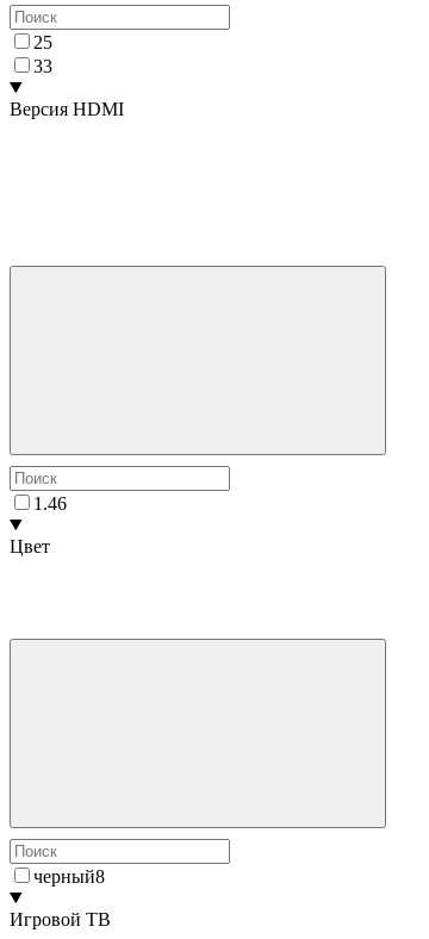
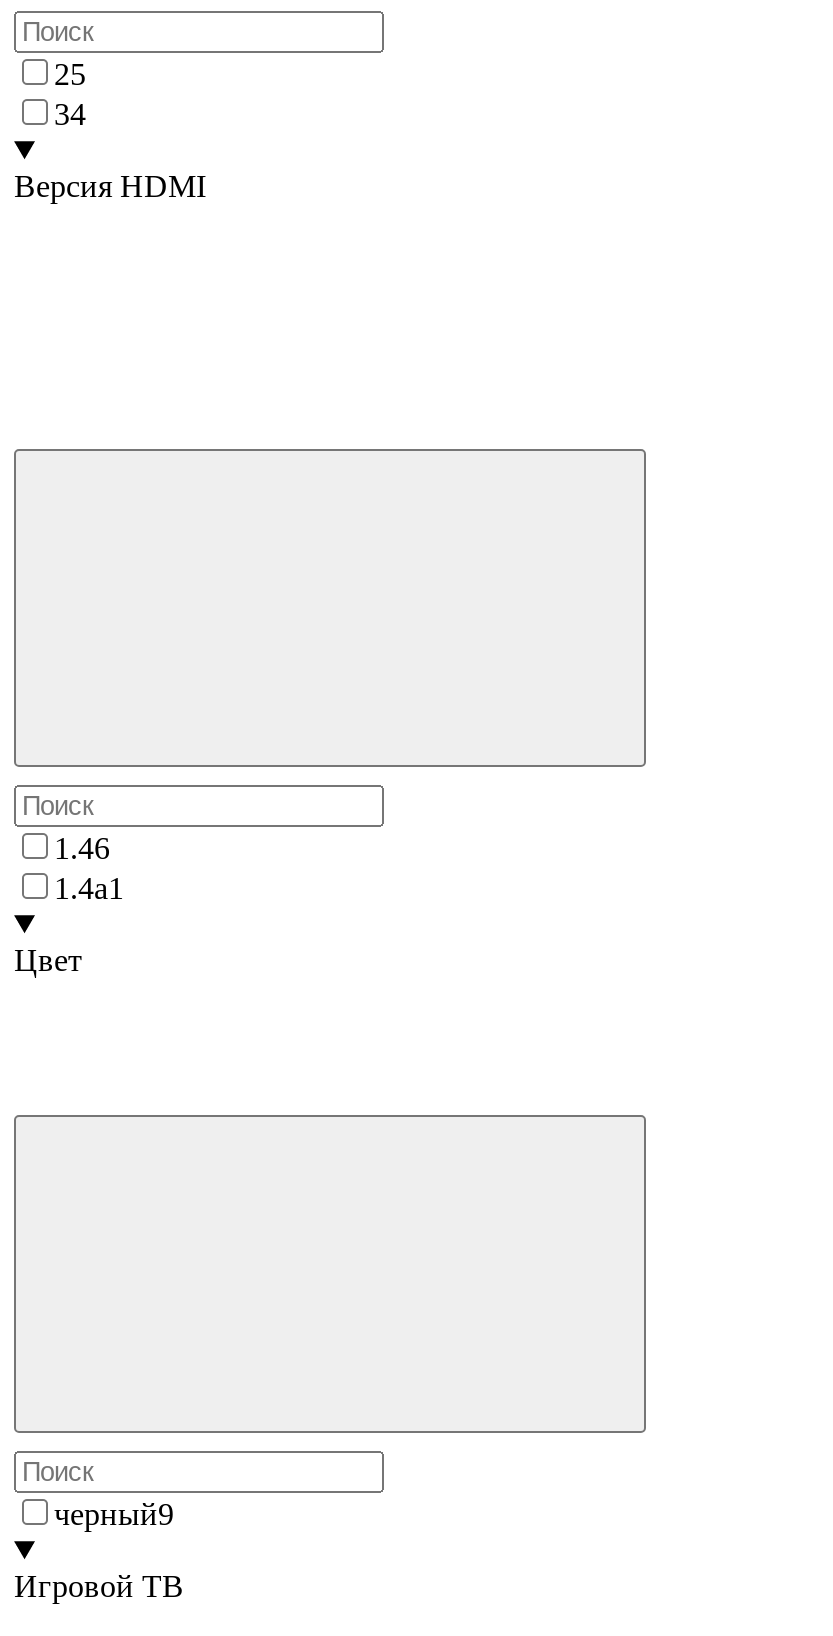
- 33
+ 34

+ 1.4а1

- черный8
+ черный9
